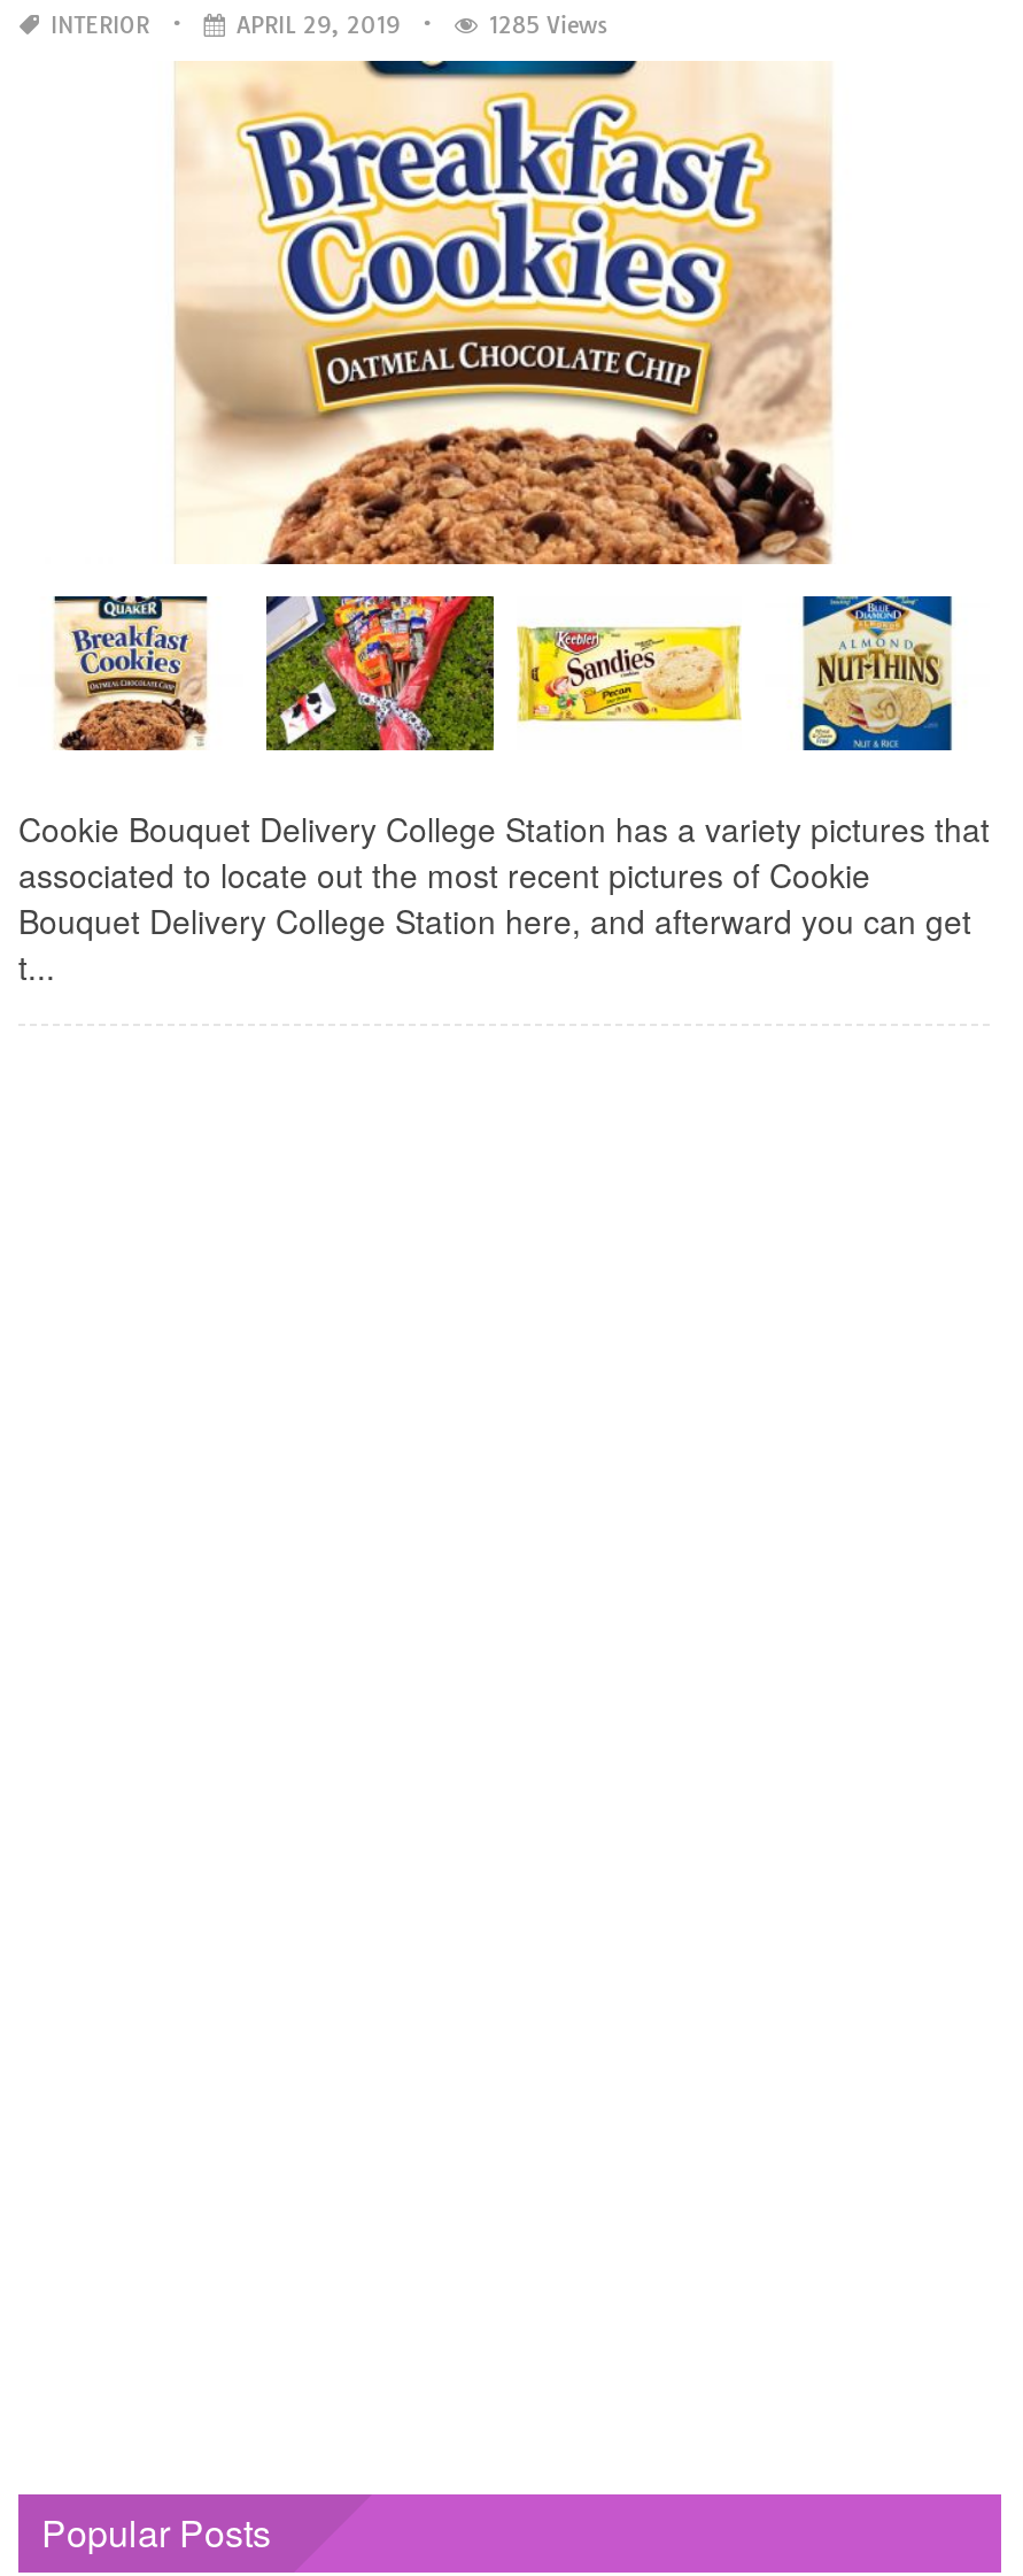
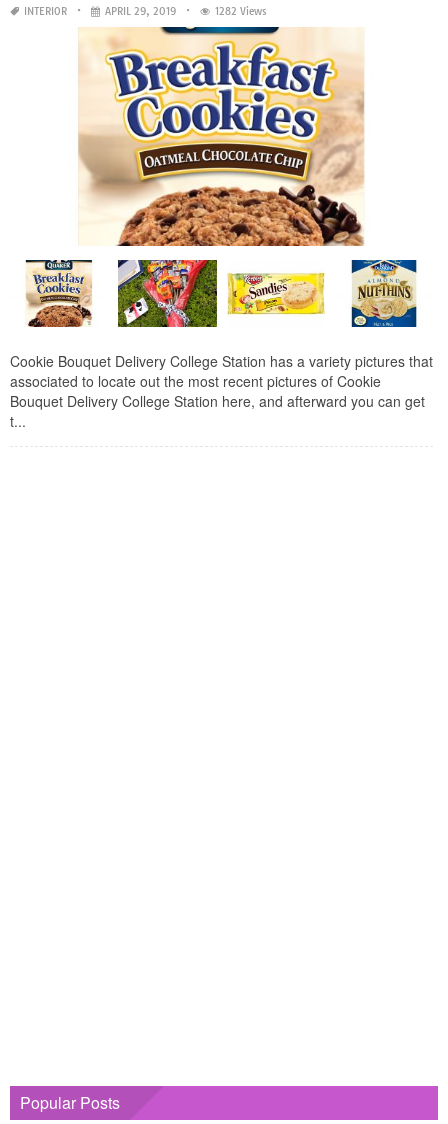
- 1285 Views
+ 1282 Views
